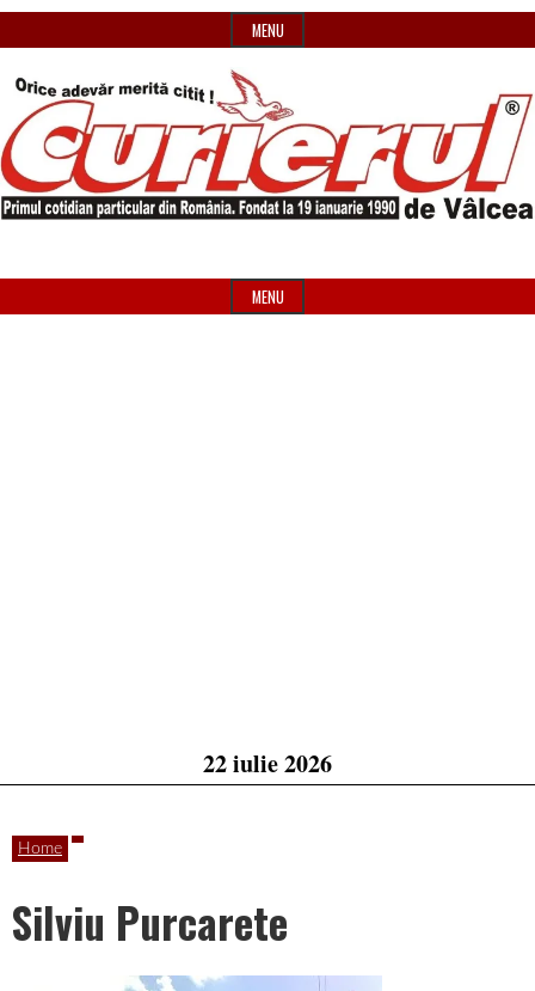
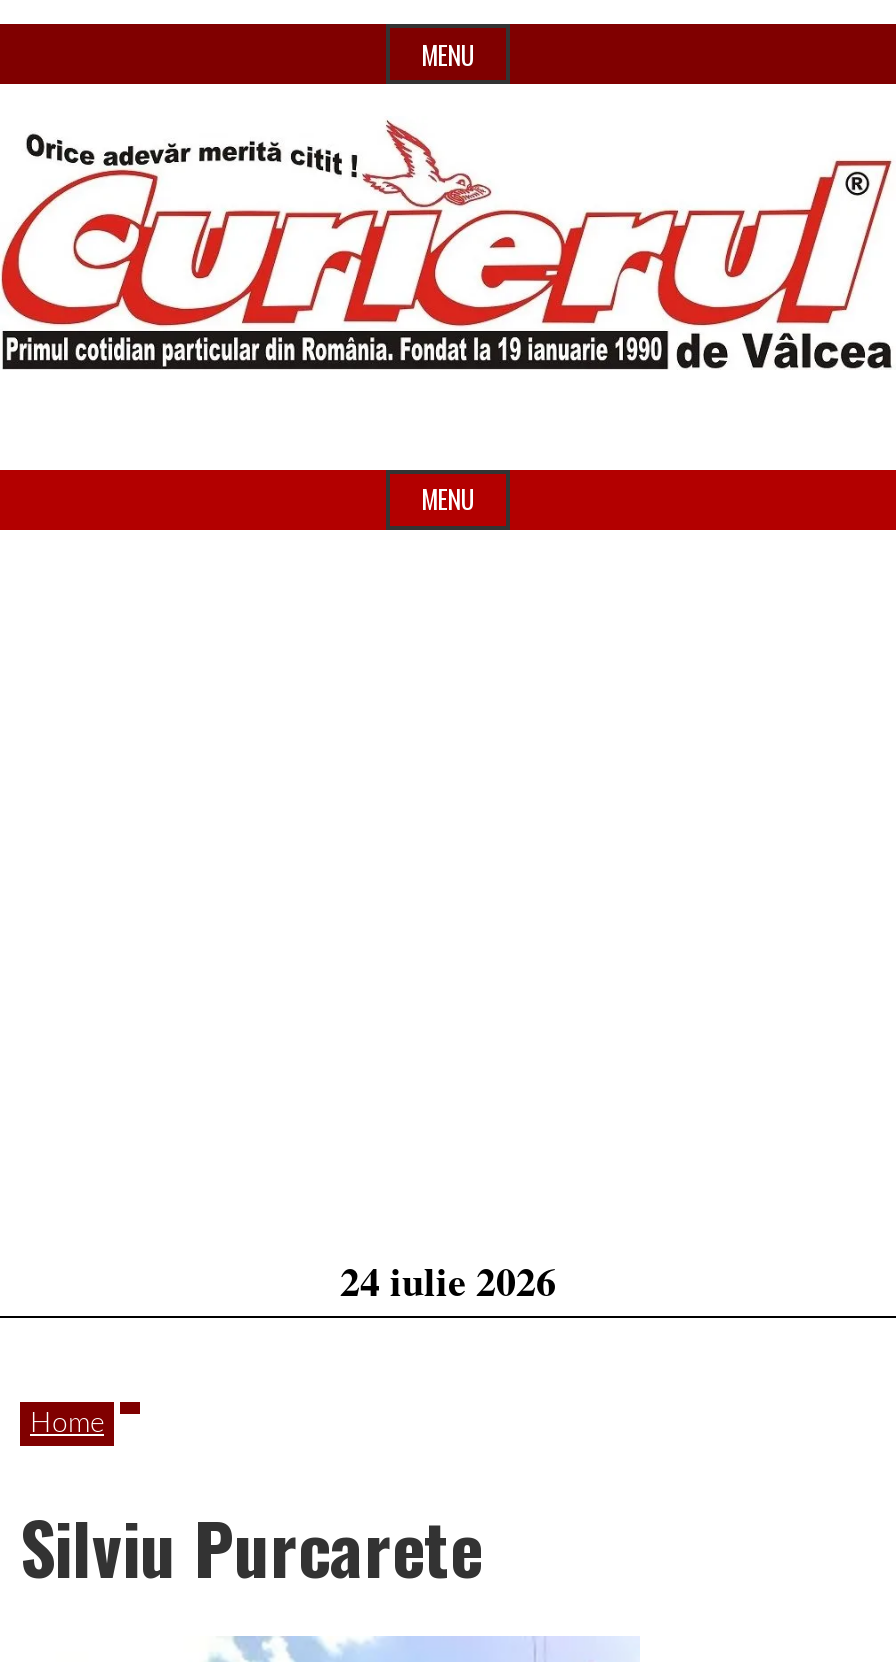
- 22 iulie 2026
+ 24 iulie 2026
